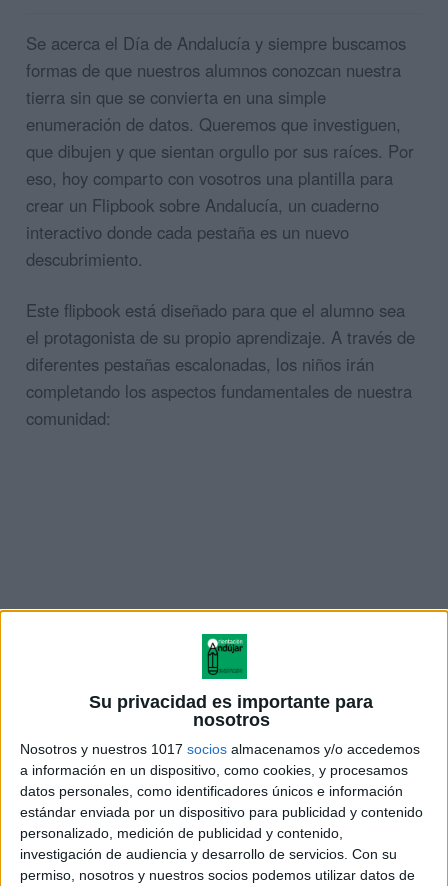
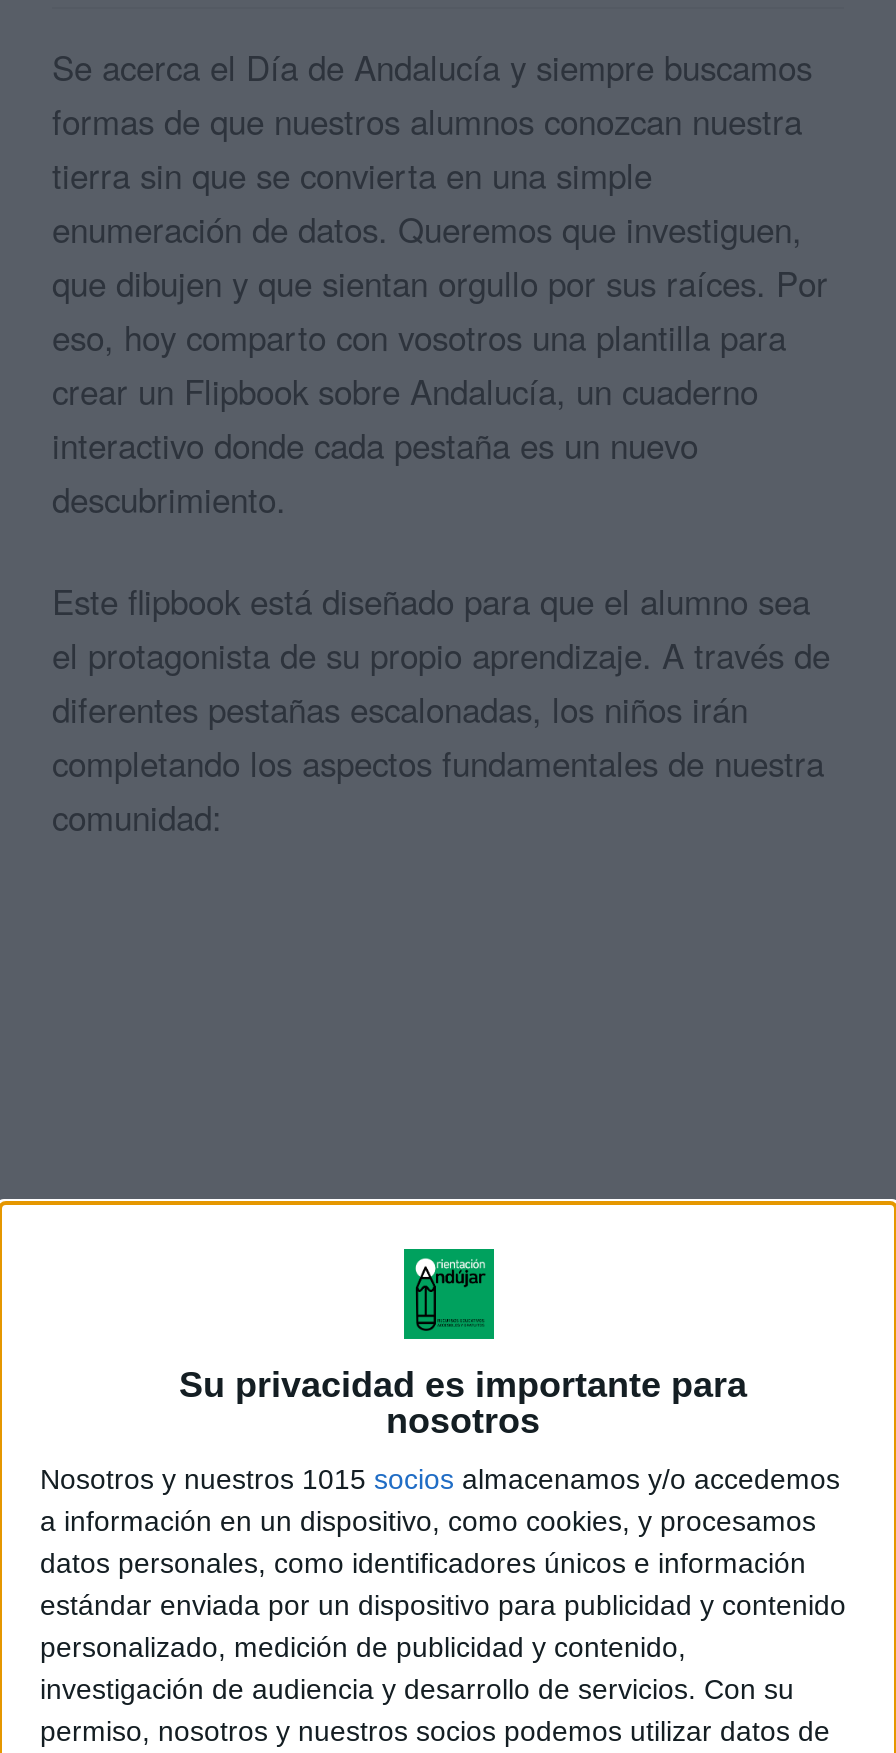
- Nosotros y nuestros 1017 socios almacenamos y/o accedemos
+ Nosotros y nuestros 1015 socios almacenamos y/o accedemos
